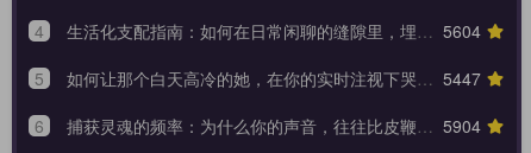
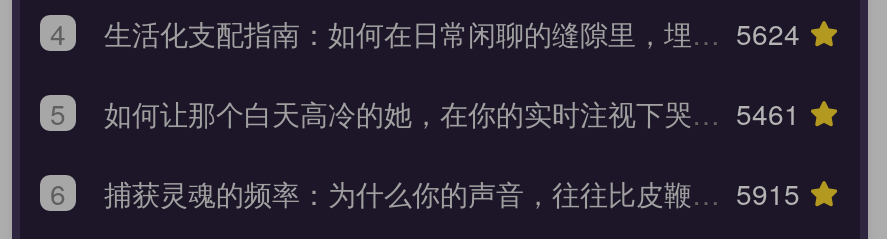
- 5604
+ 5624

- 5447
+ 5461

- 5904
+ 5915
